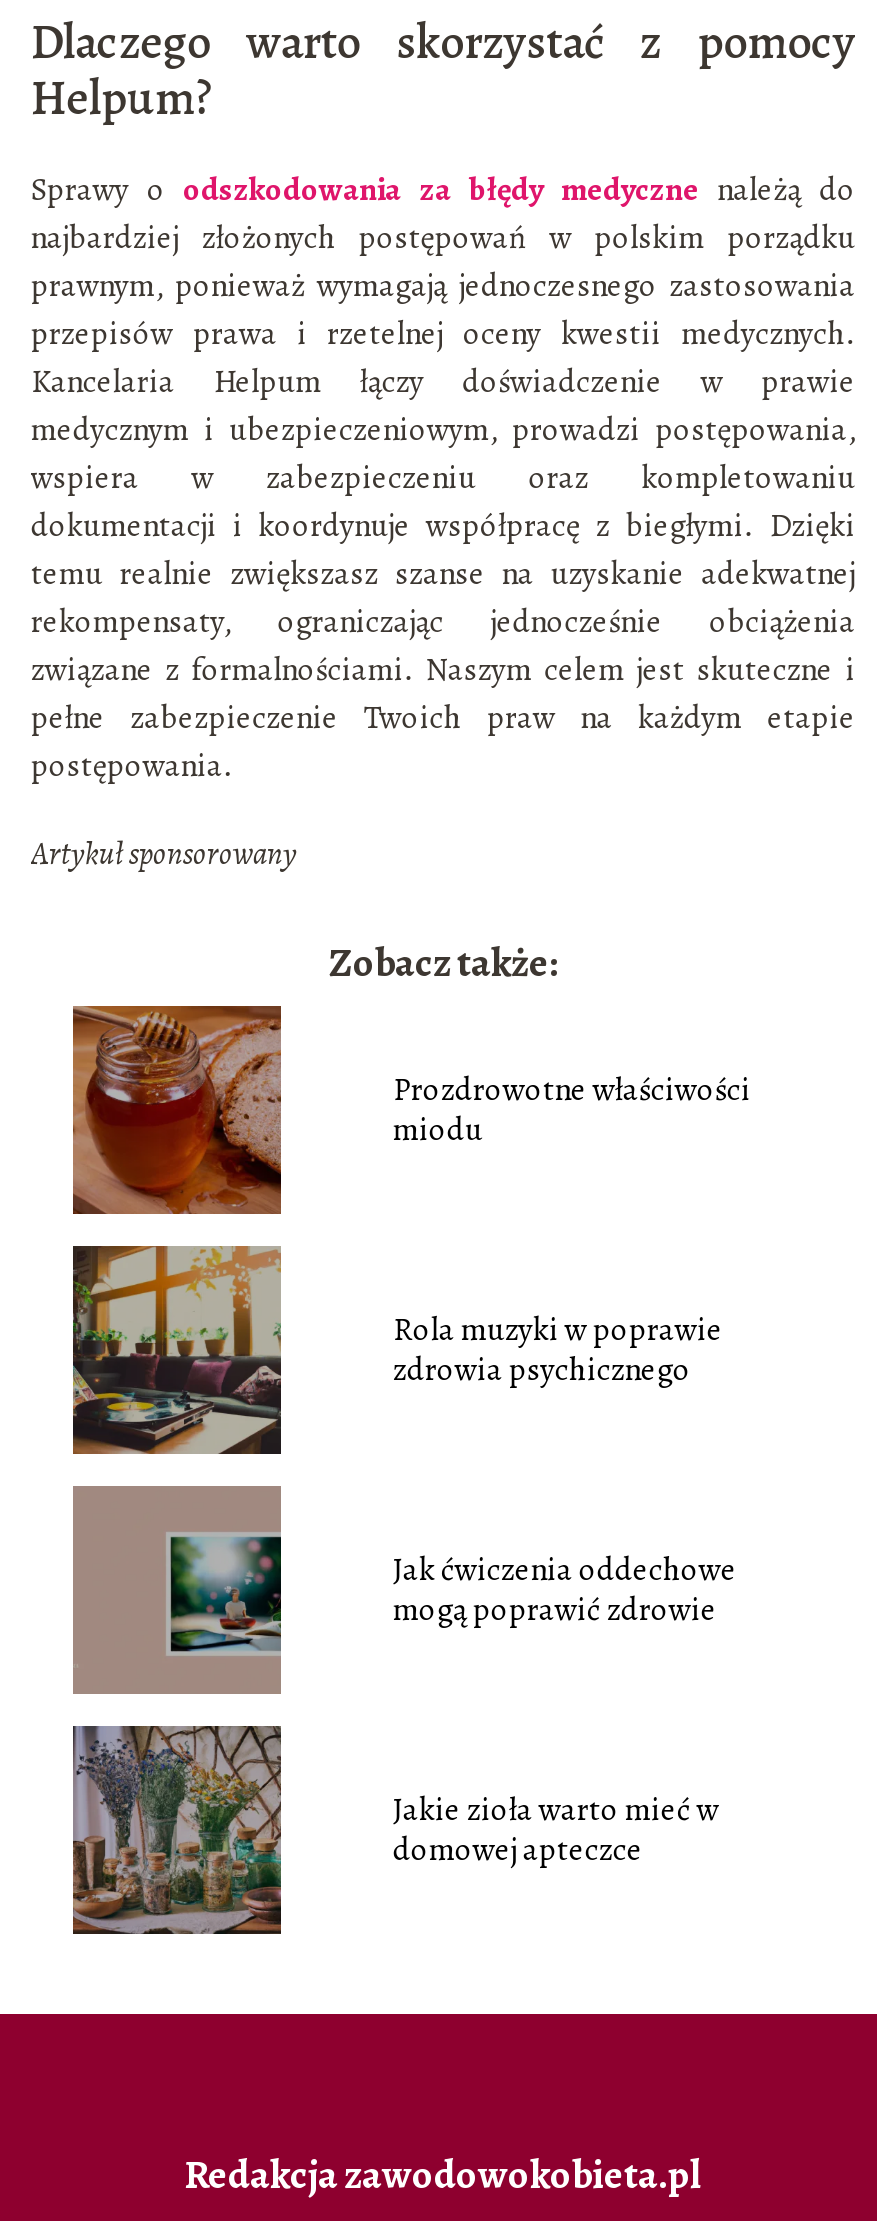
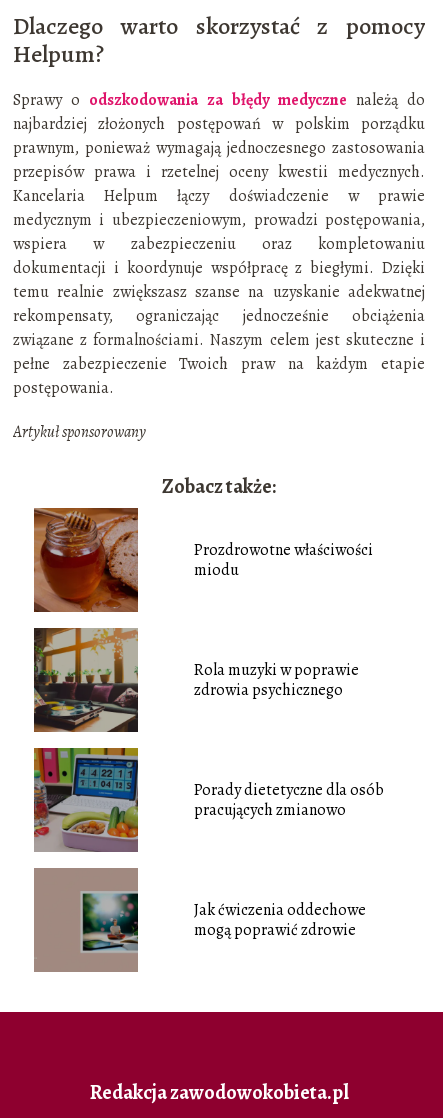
+ [image]

+ Porady dietetyczne dla osób
+ pracujących zmianowo

moved down: Jak ćwiczenia oddechowe | mogą poprawić zdrowie

- [image]

- Jakie zioła warto mieć w
- domowej apteczce
